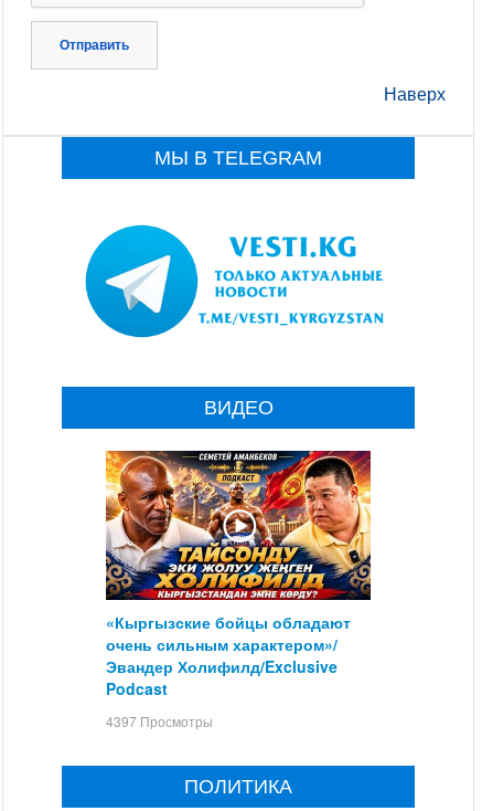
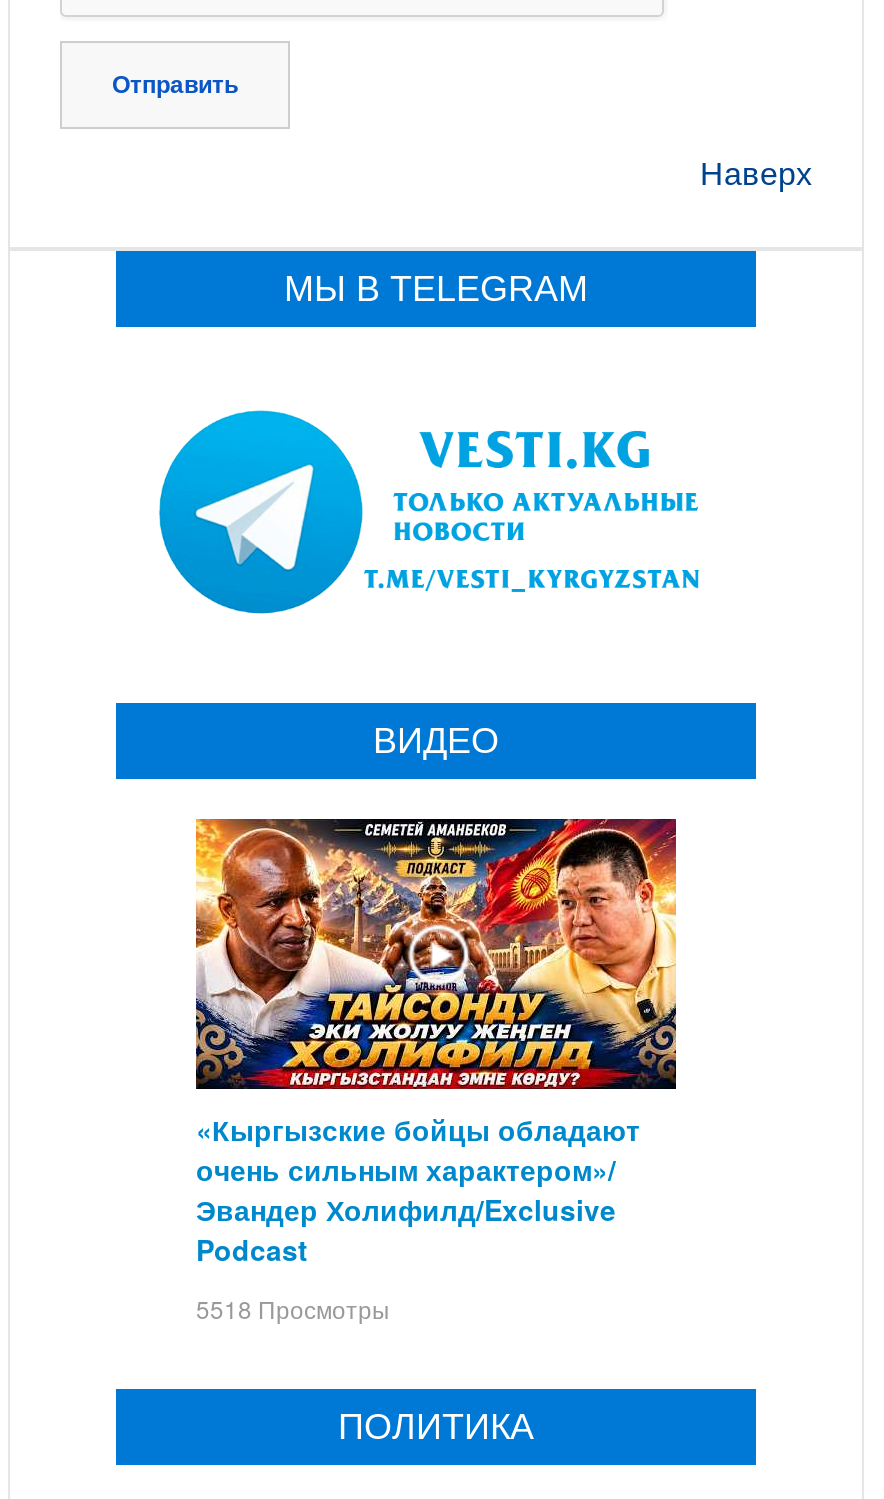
- 4397 Просмотры
+ 5518 Просмотры
